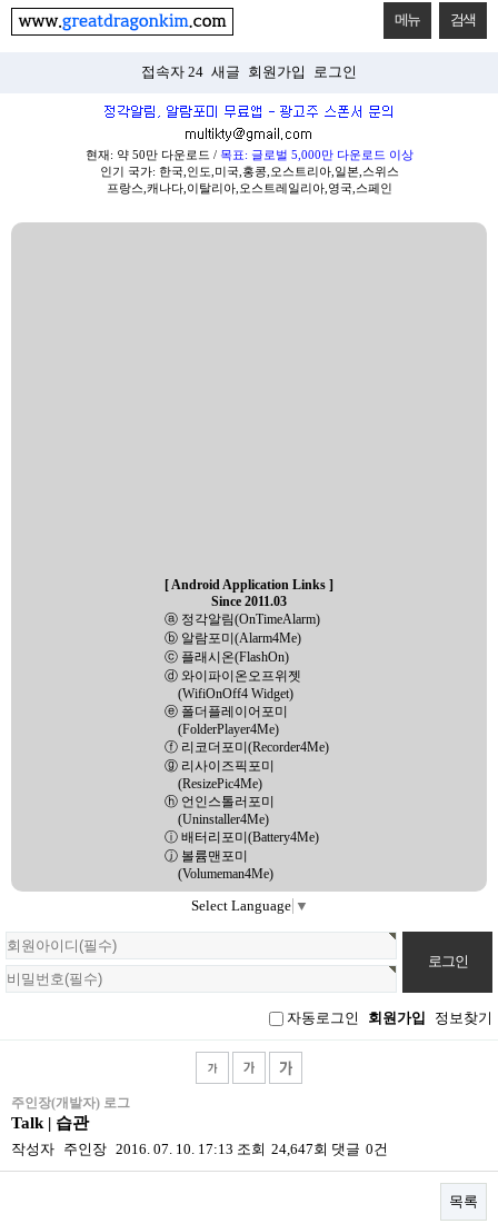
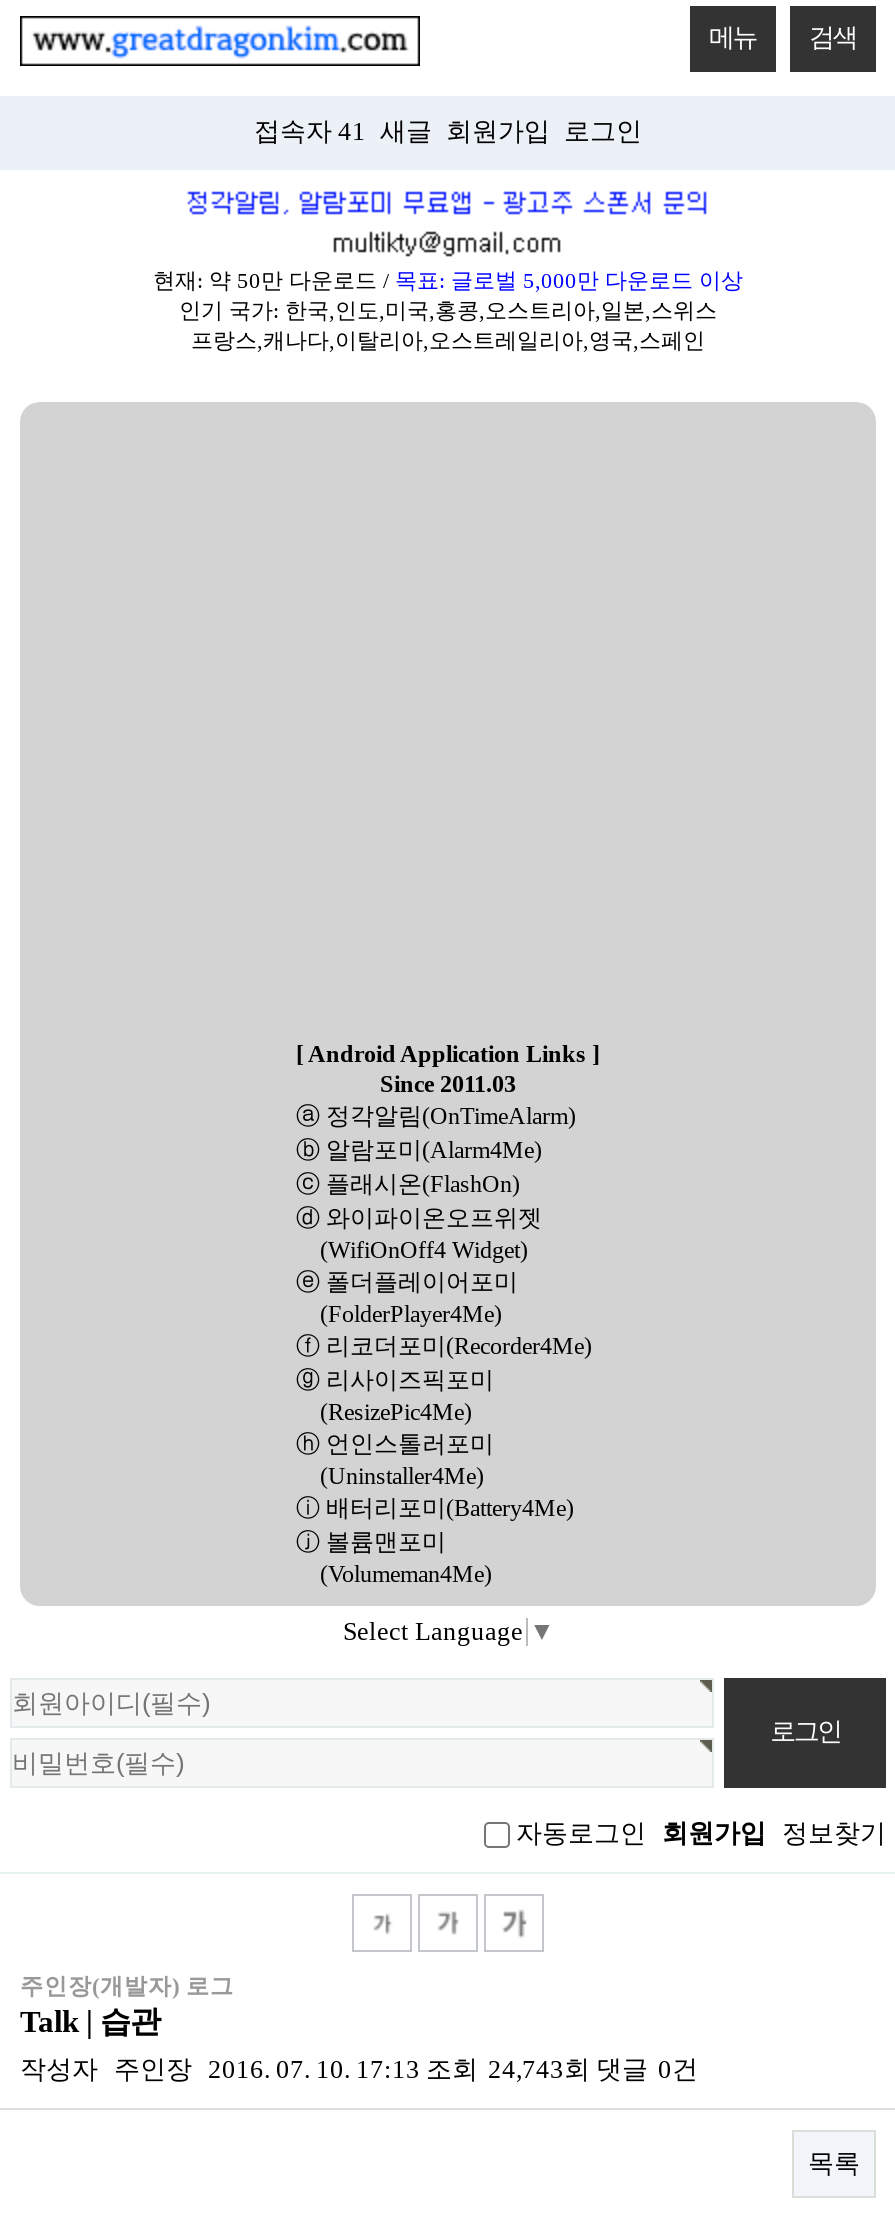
- 접속자 24 새글 회원가입 로그인
+ 접속자 41 새글 회원가입 로그인

- 작성자 주인장 2016. 07. 10. 17:13 조회 24,647회 댓글 0건
+ 작성자 주인장 2016. 07. 10. 17:13 조회 24,743회 댓글 0건
